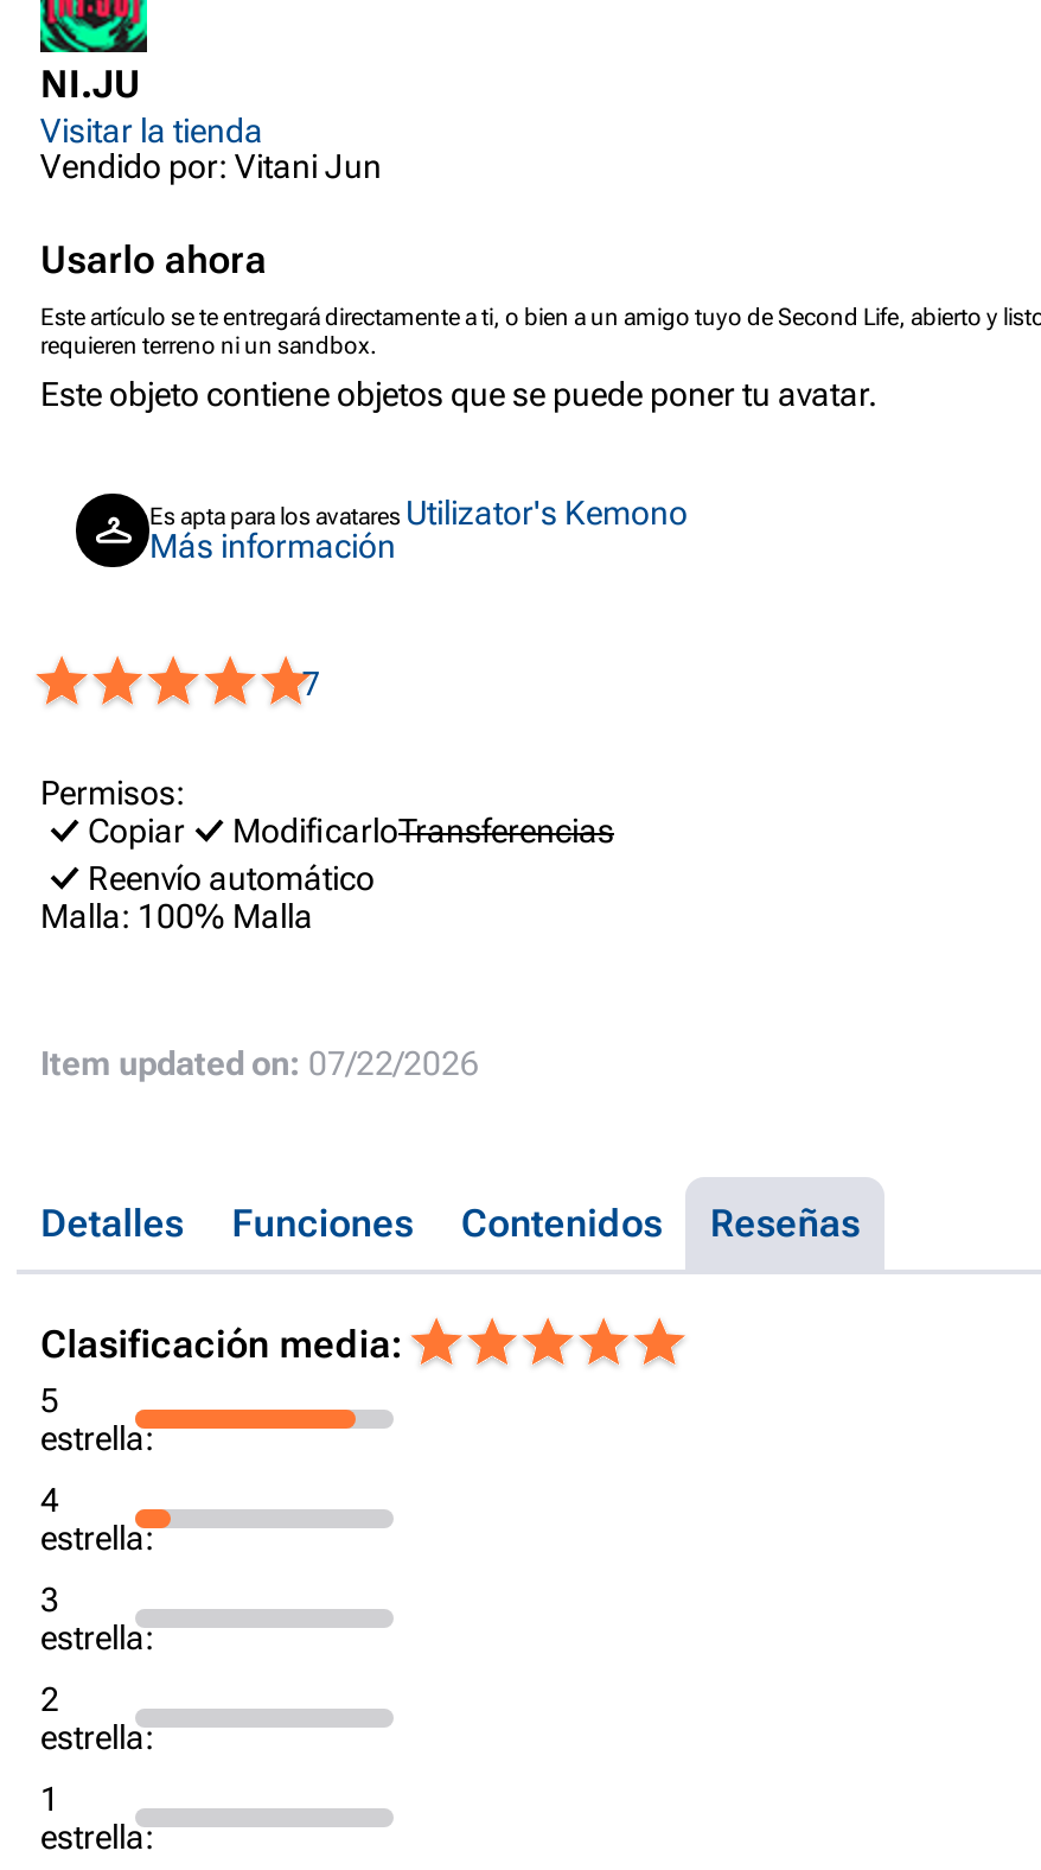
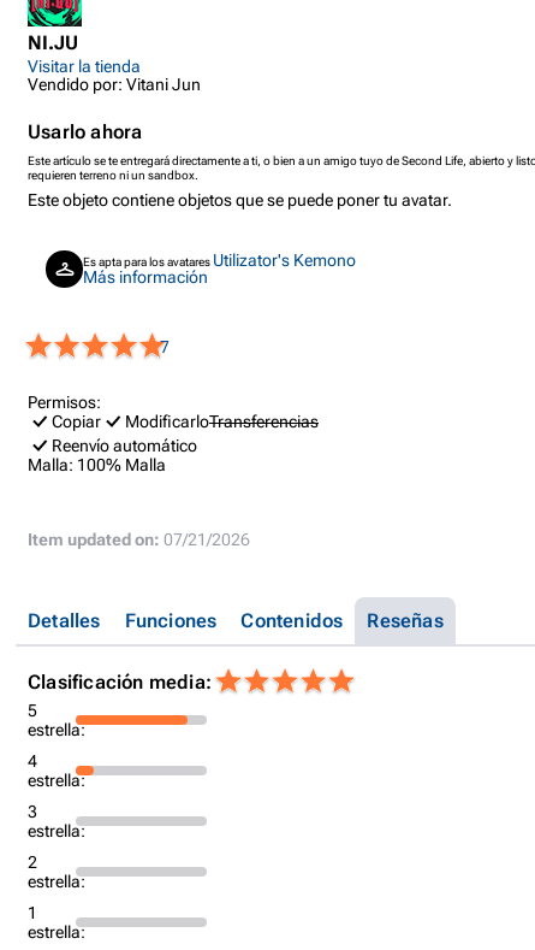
- Item updated on: 07/22/2026
+ Item updated on: 07/21/2026
